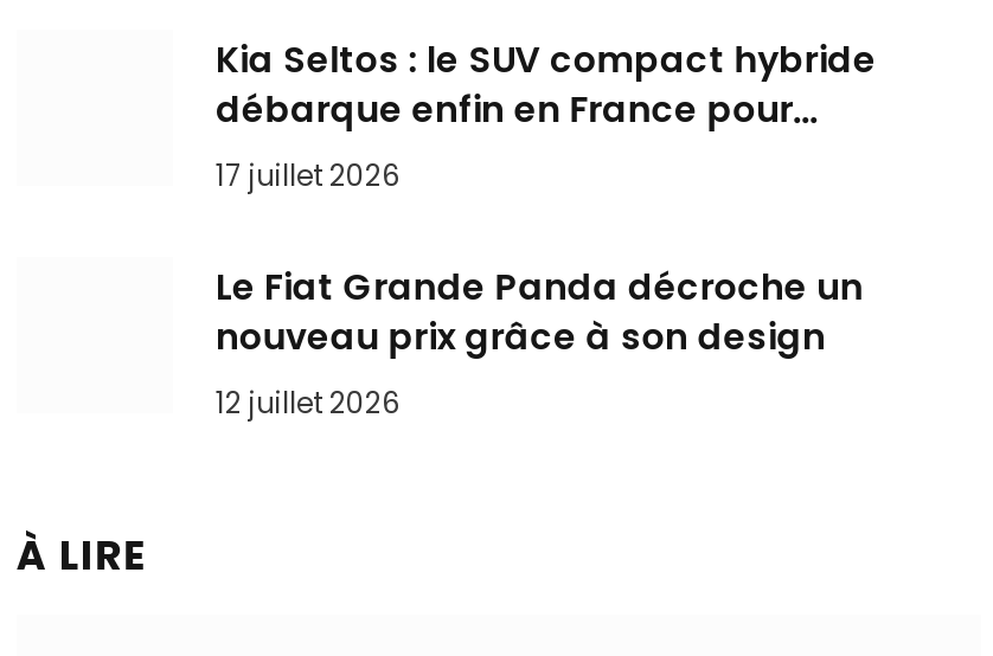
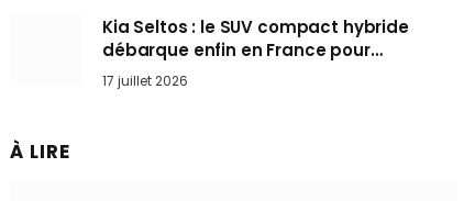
- Le Fiat Grande Panda décroche un
- nouveau prix grâce à son design
- 12 juillet 2026
